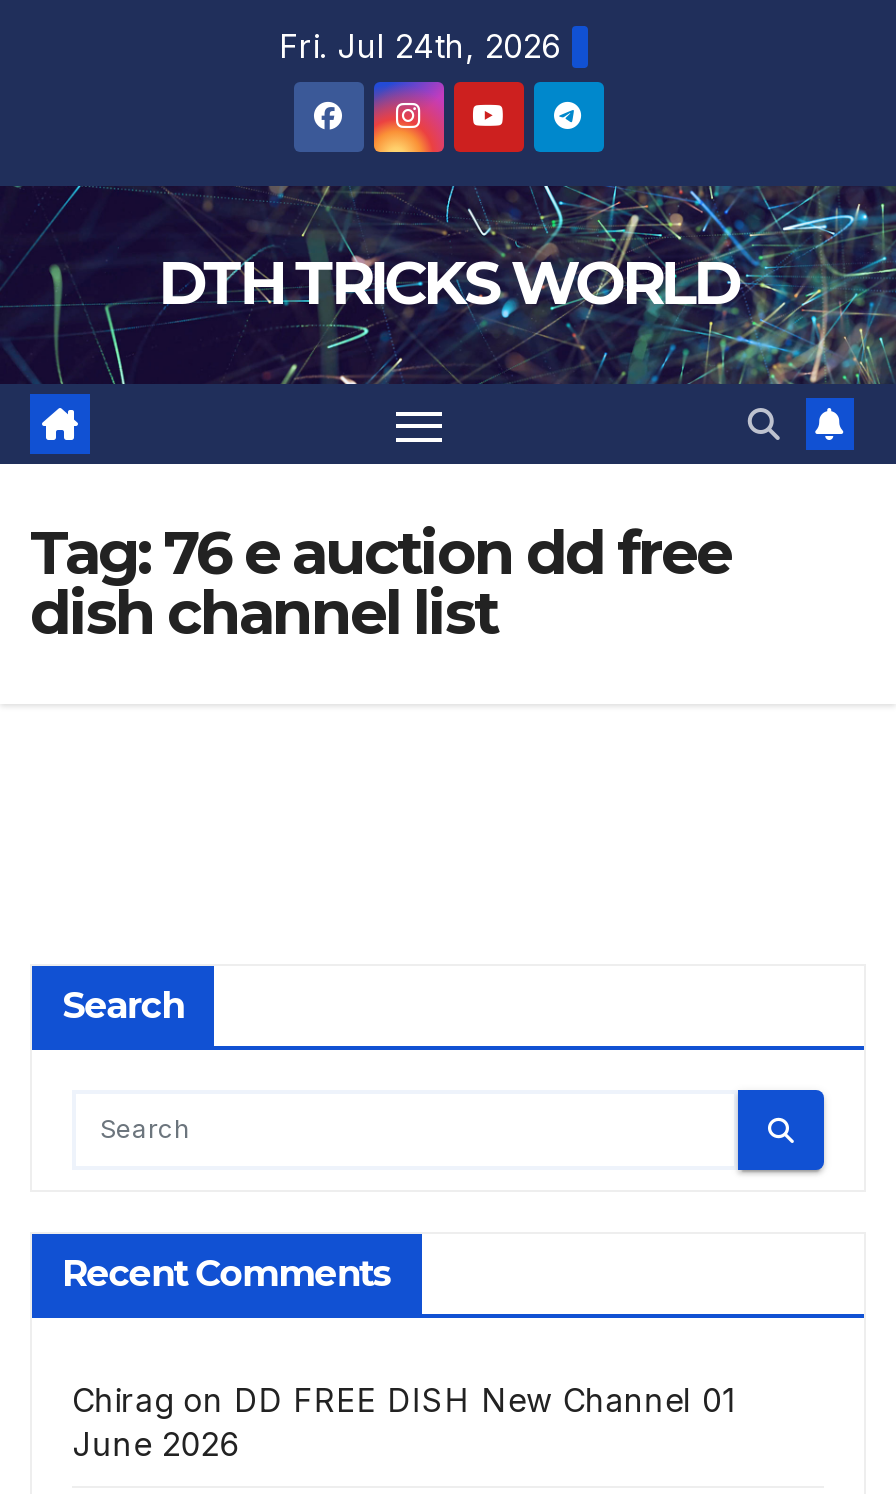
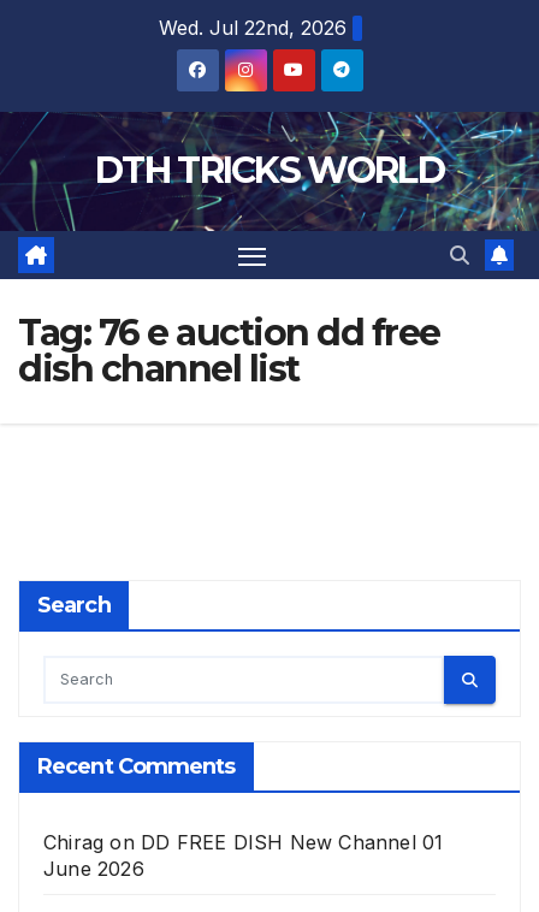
- Fri. Jul 24th, 2026
+ Wed. Jul 22nd, 2026
